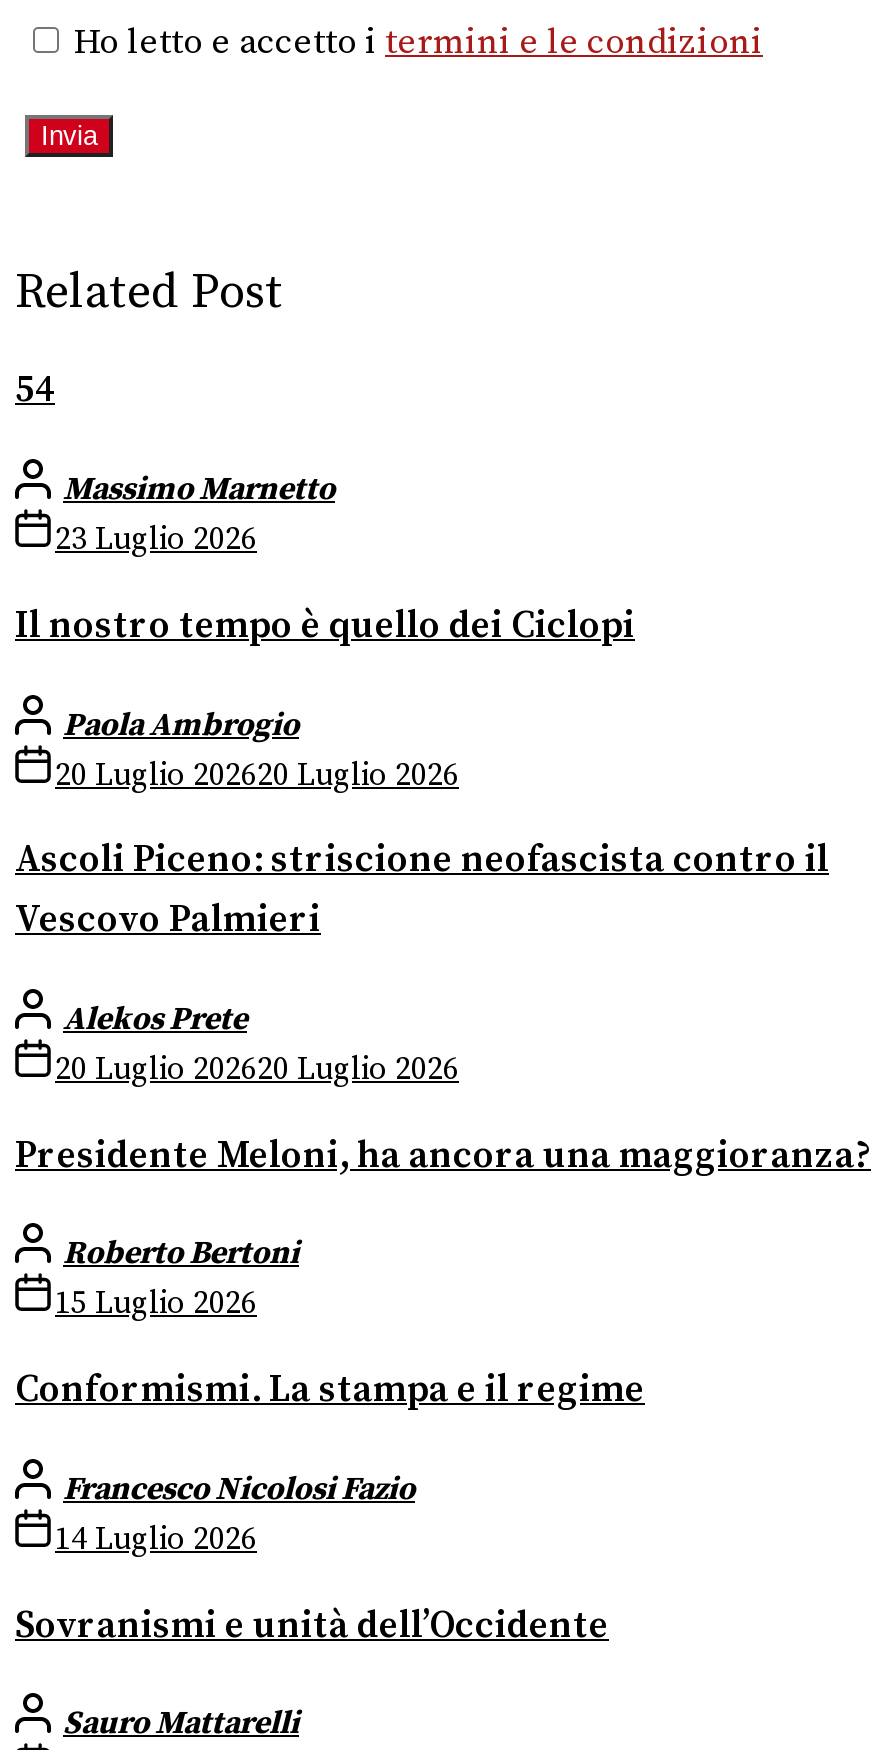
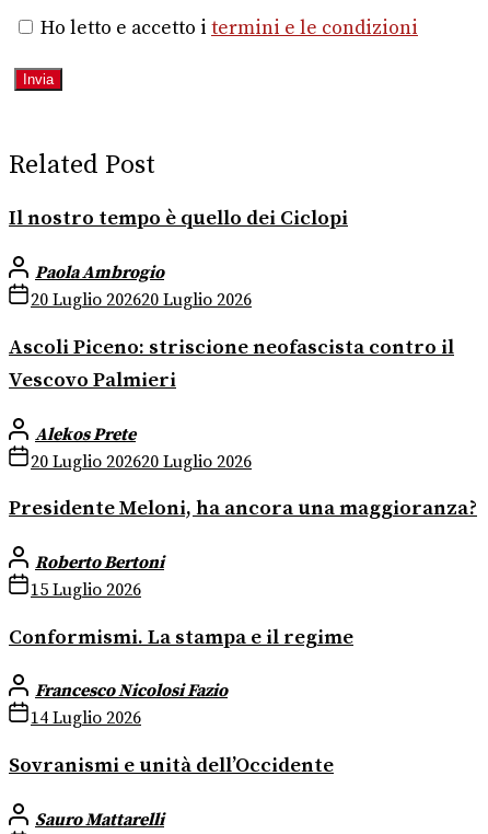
- 54
- Massimo Marnetto
- 23 Luglio 2026
